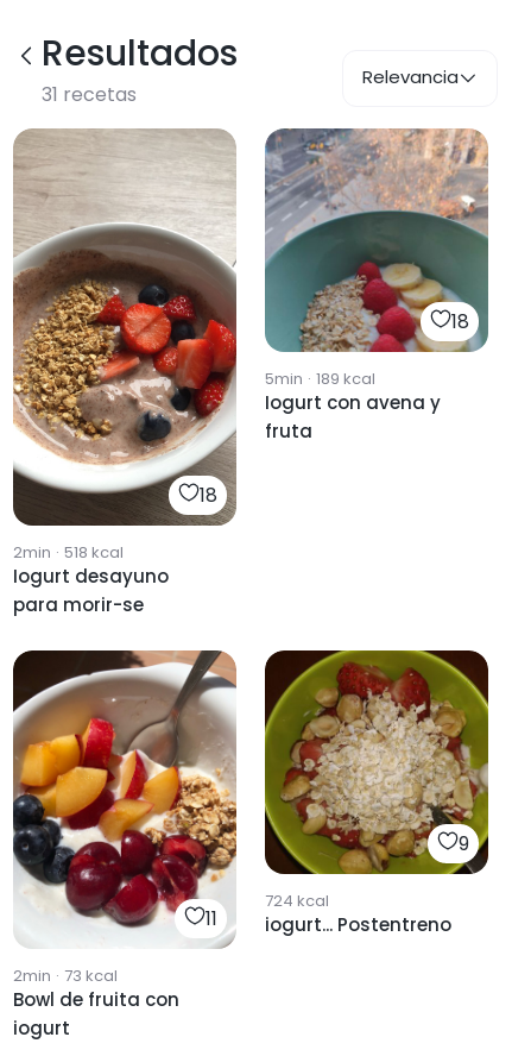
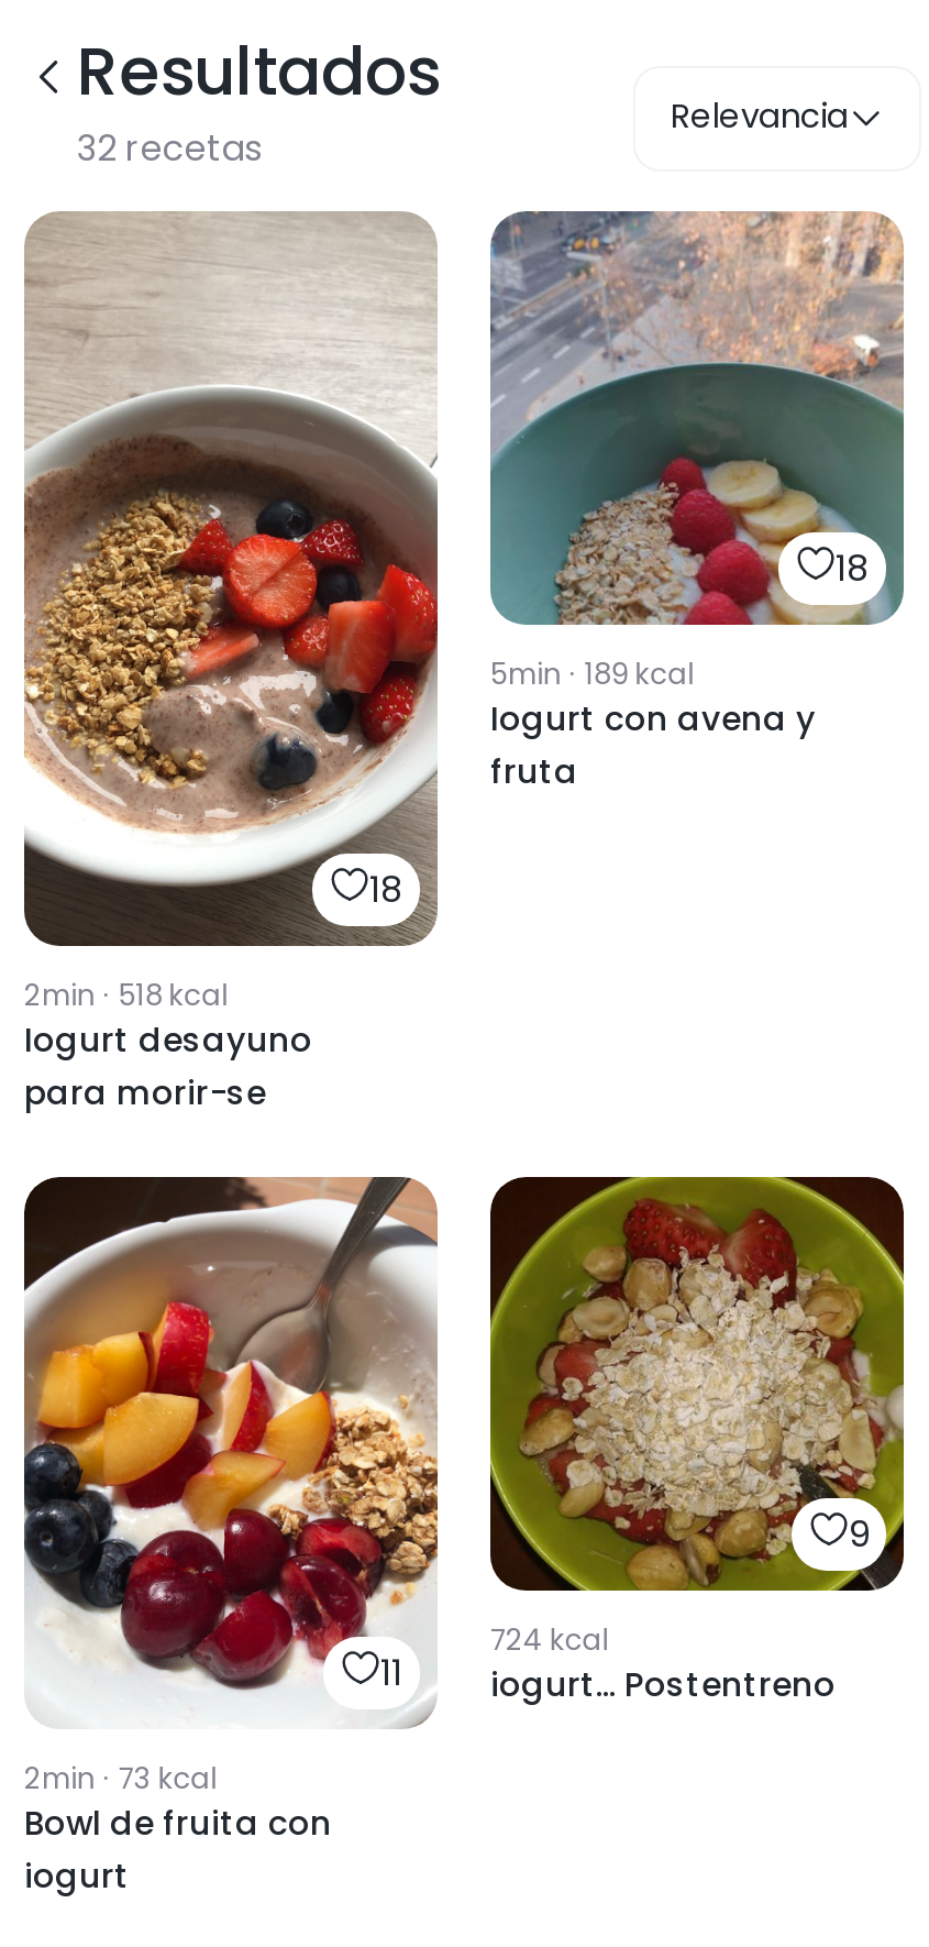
- 31 recetas
+ 32 recetas
